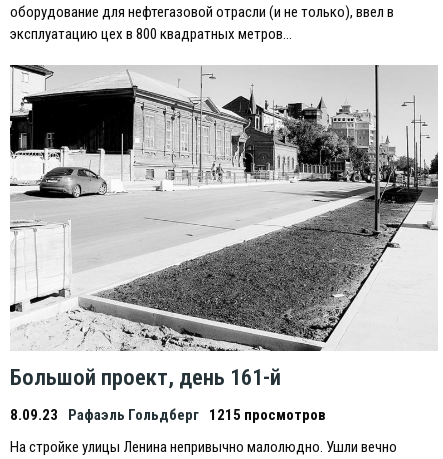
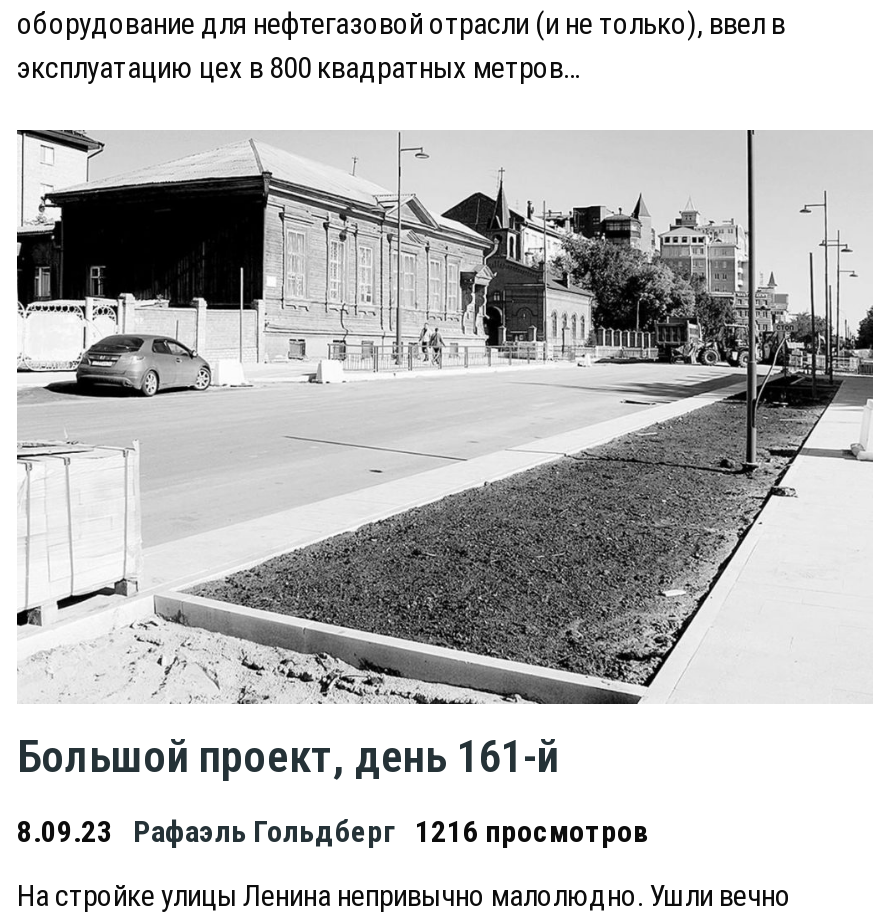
- 8.09.23 Рафаэль Гольдберг 1215 просмотров
+ 8.09.23 Рафаэль Гольдберг 1216 просмотров
